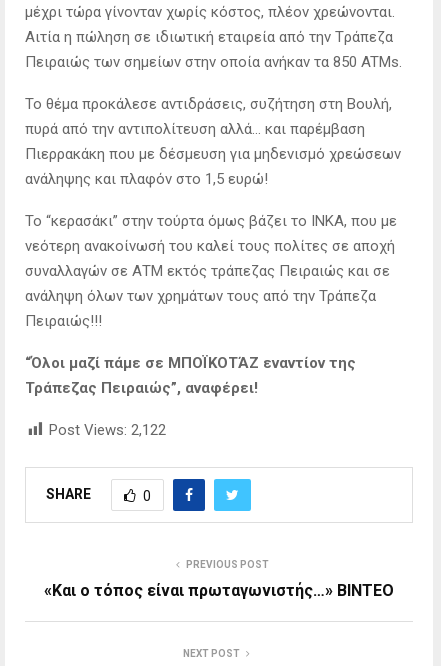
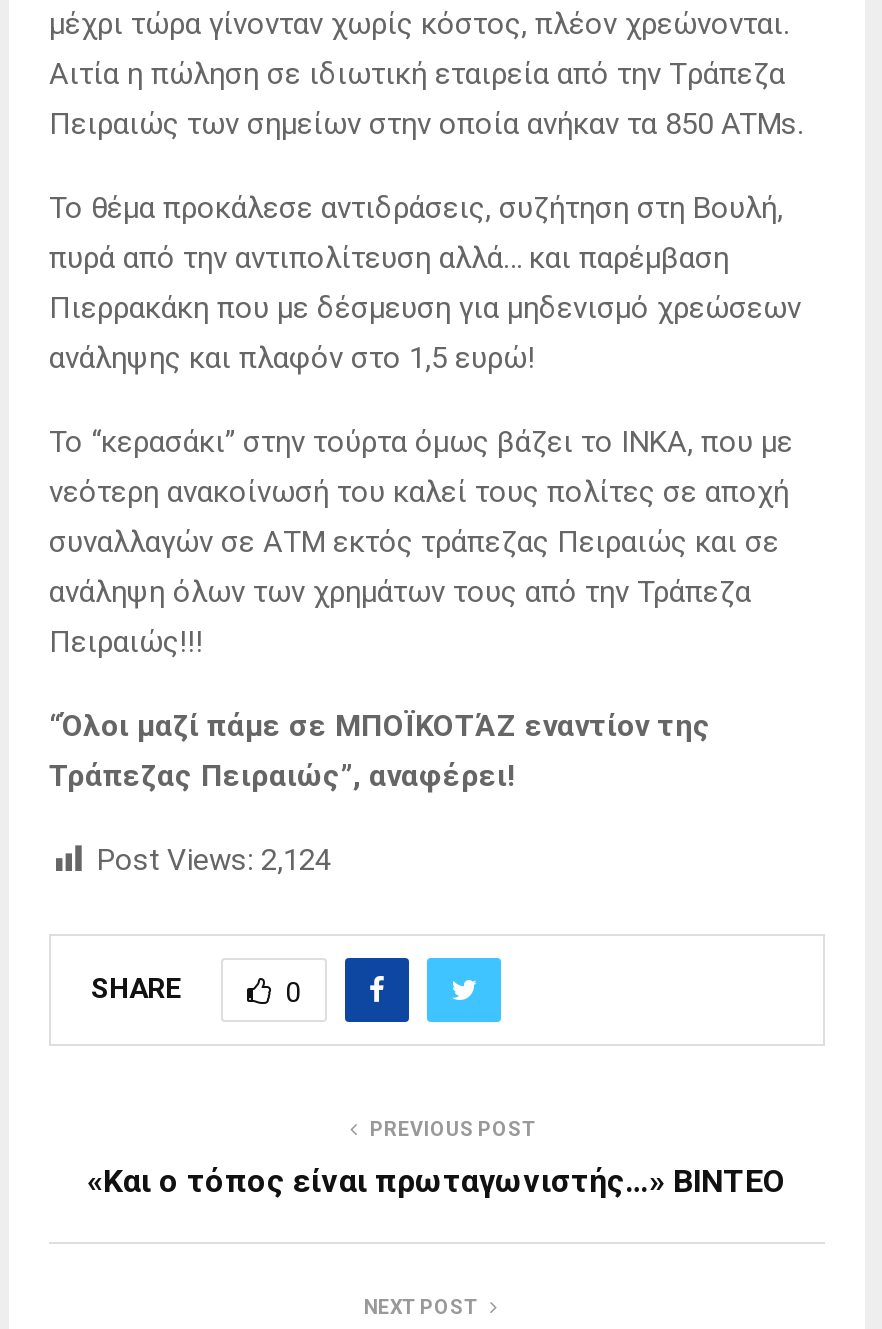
- Post Views: 2,122
+ Post Views: 2,124
